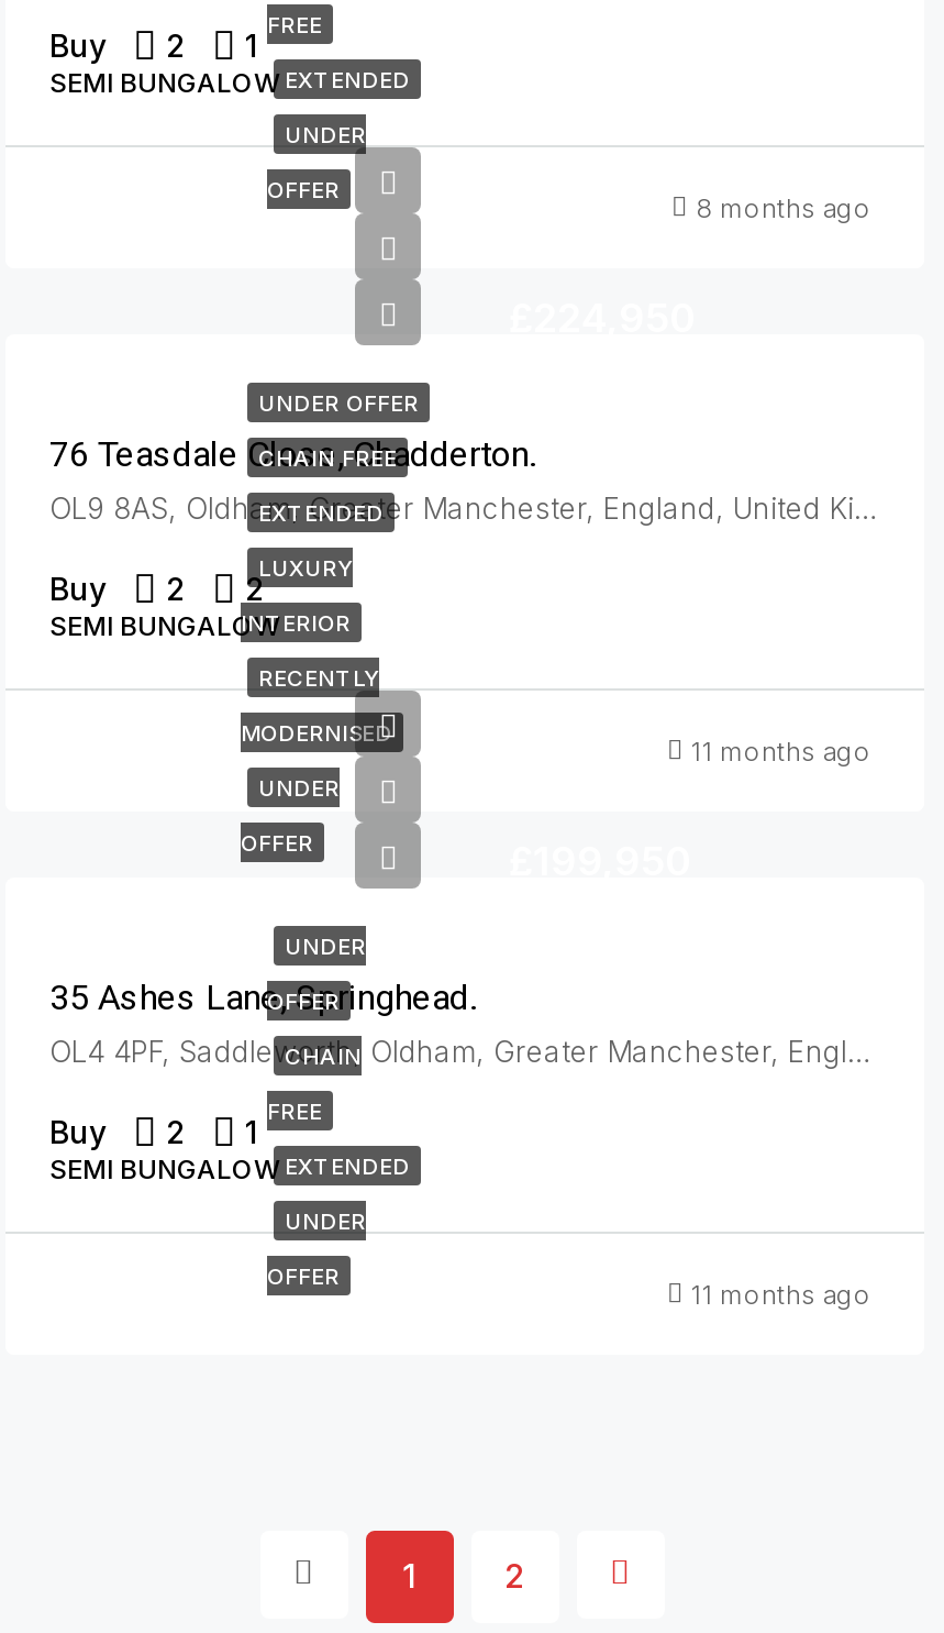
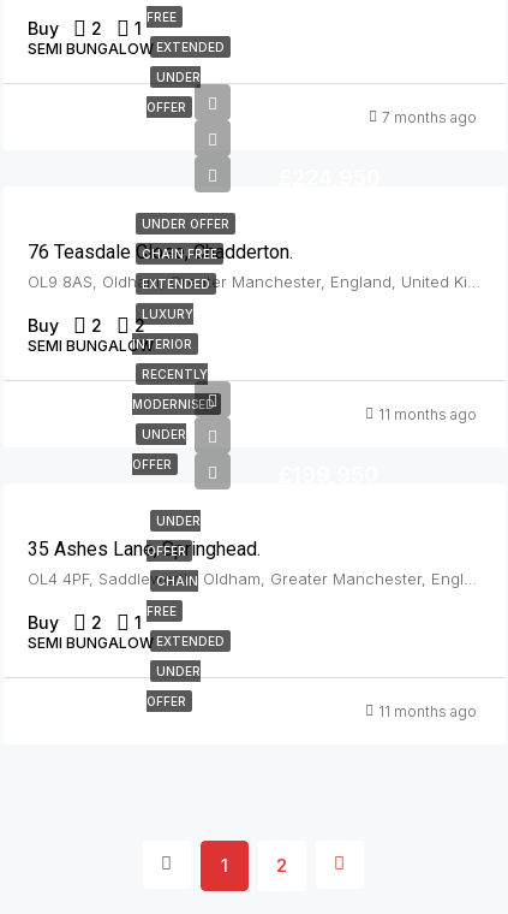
- 8 months ago
+ 7 months ago
